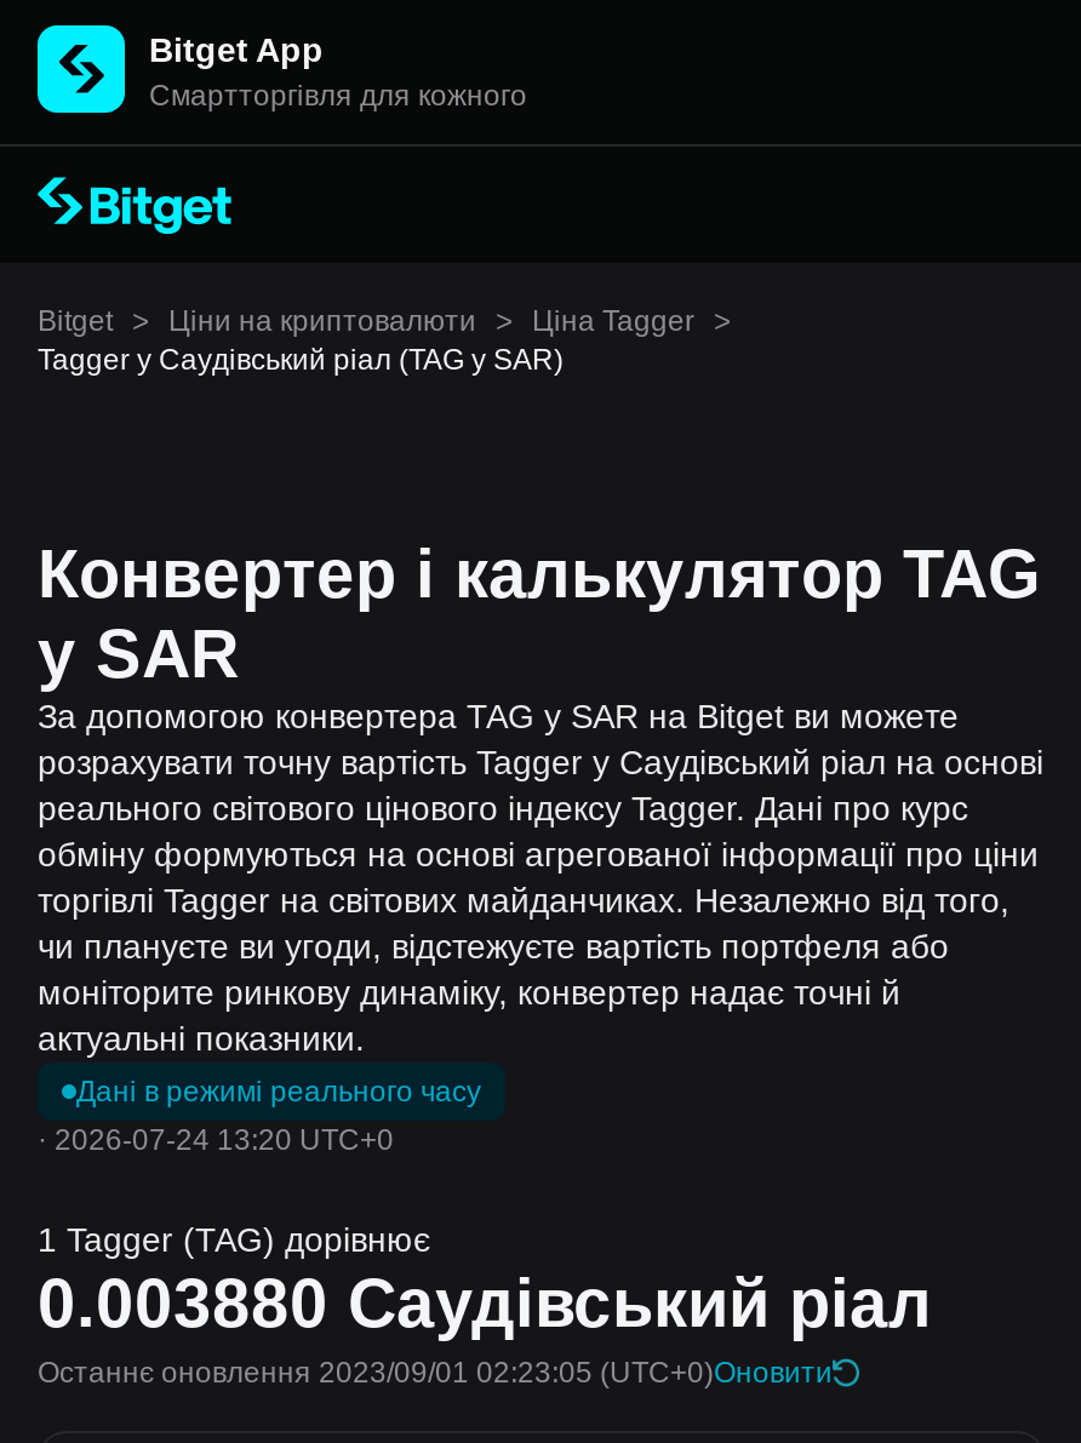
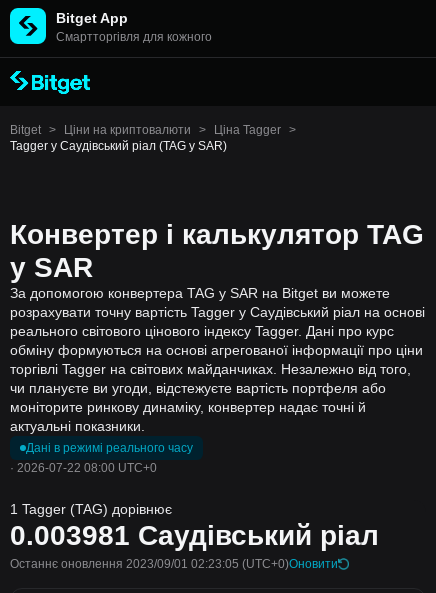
- · 2026-07-24 13:20 UTC+0
+ · 2026-07-22 08:00 UTC+0

- 0.003880 Саудівський ріал
+ 0.003981 Саудівський ріал
